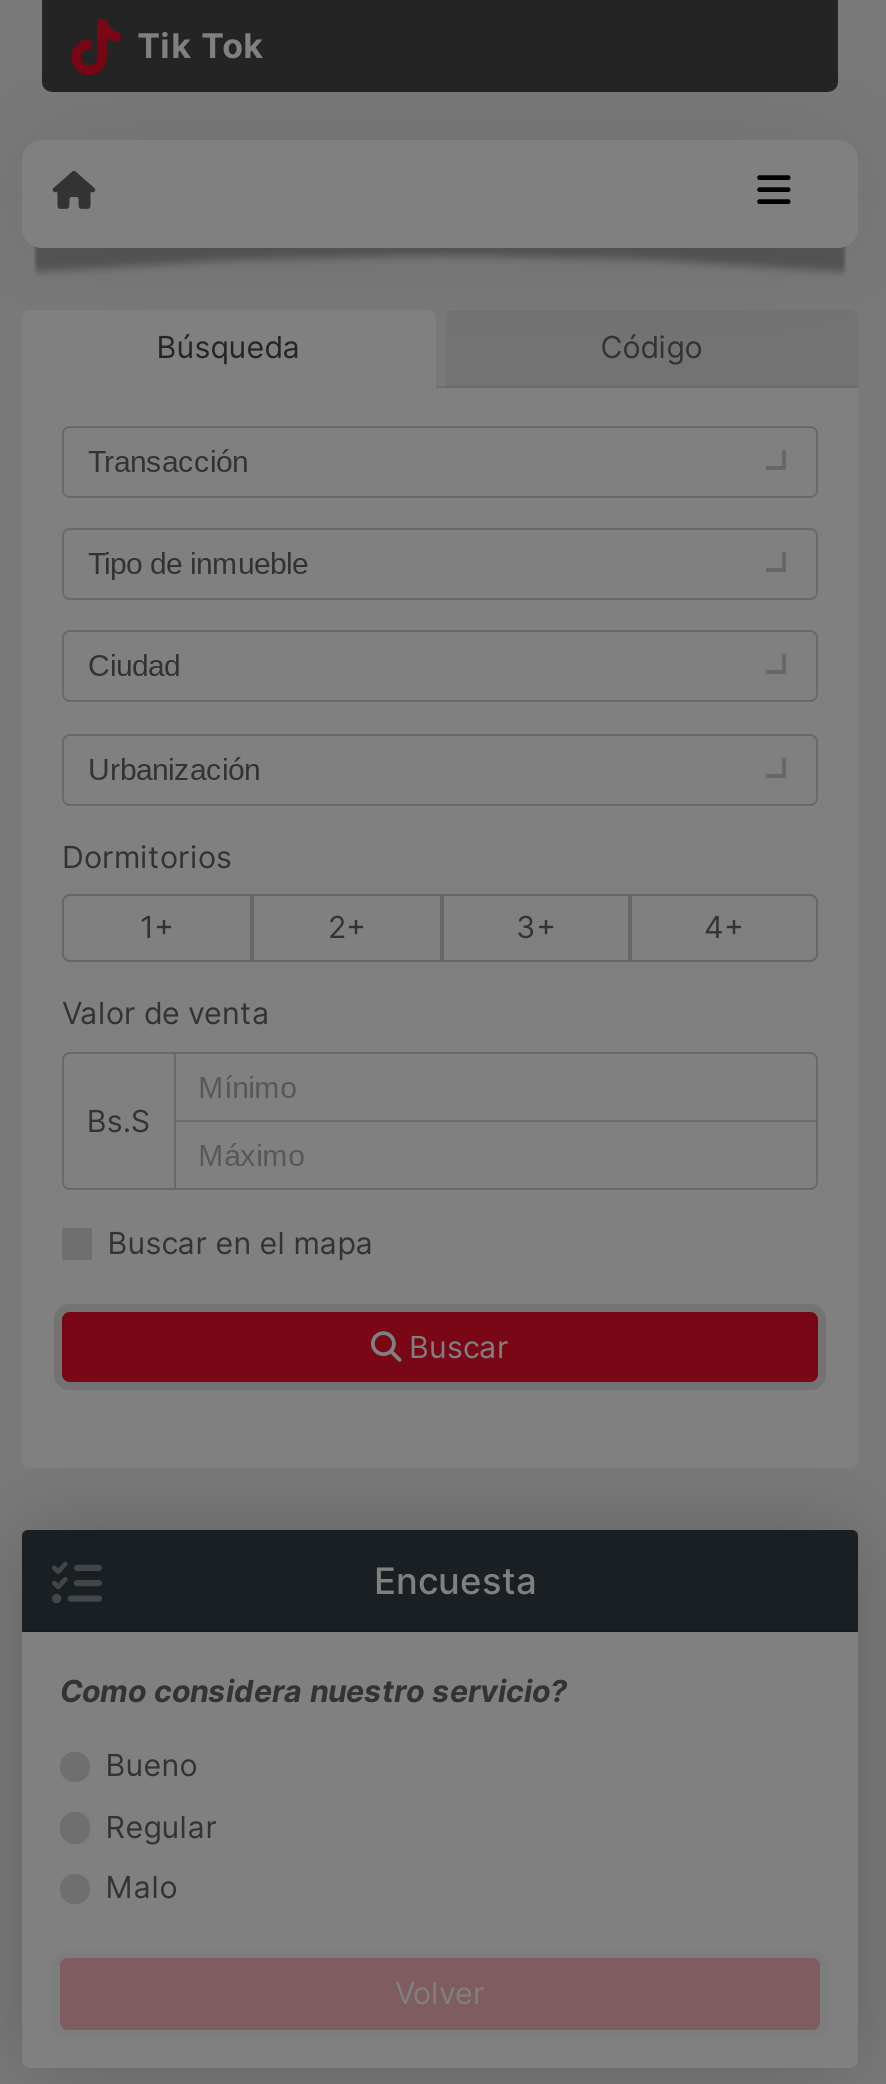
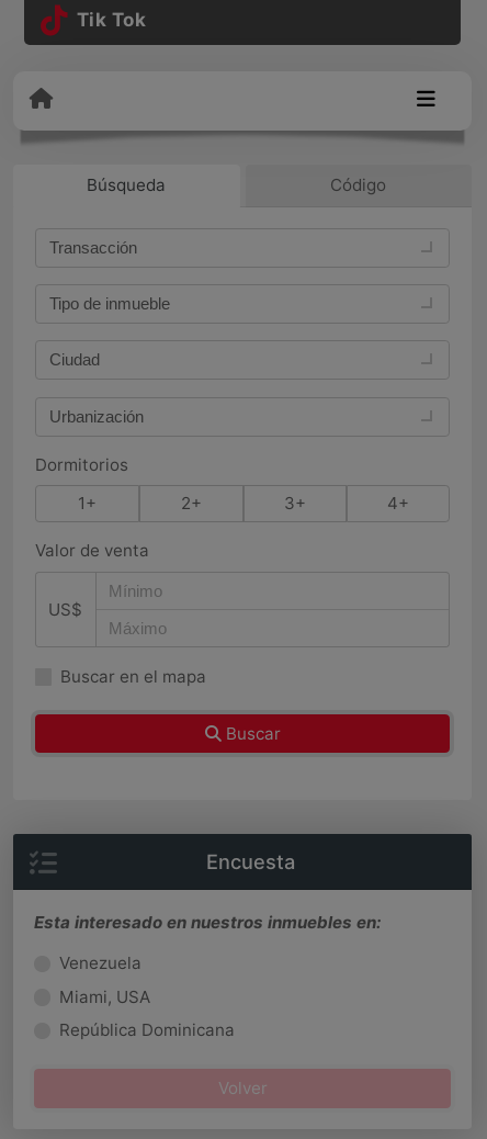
- Bs.S
+ US$

- Como considera nuestro servicio?
+ Esta interesado en nuestros inmuebles en:

- Bueno
+ Venezuela

- Regular
+ Miami, USA

- Malo
+ República Dominicana
